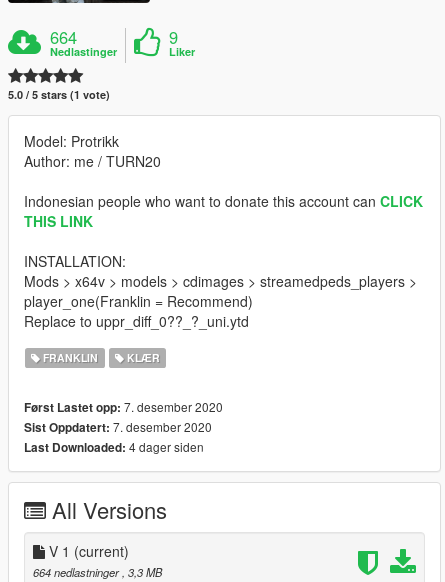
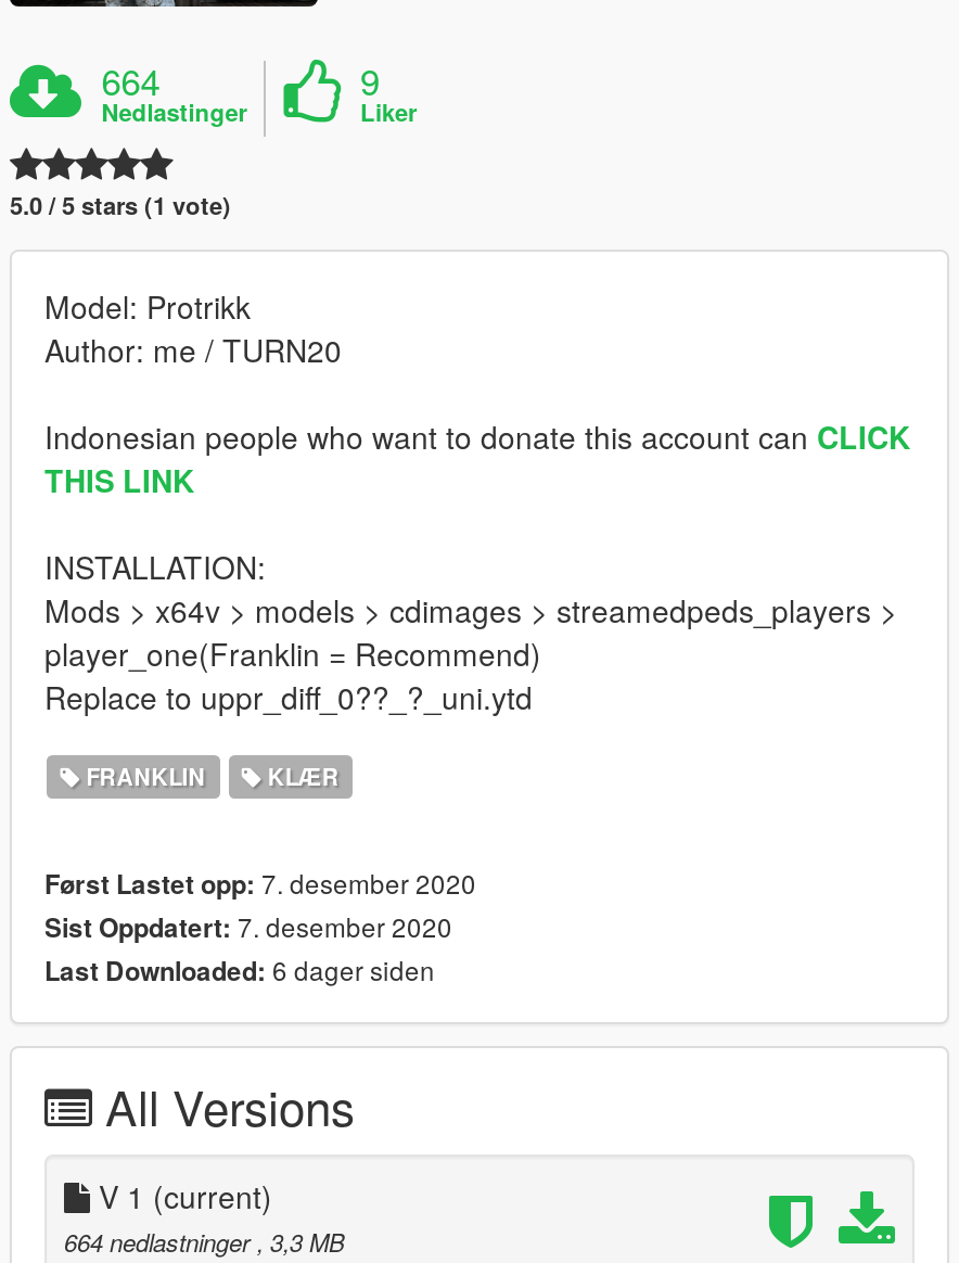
- Last Downloaded: 4 dager siden
+ Last Downloaded: 6 dager siden
